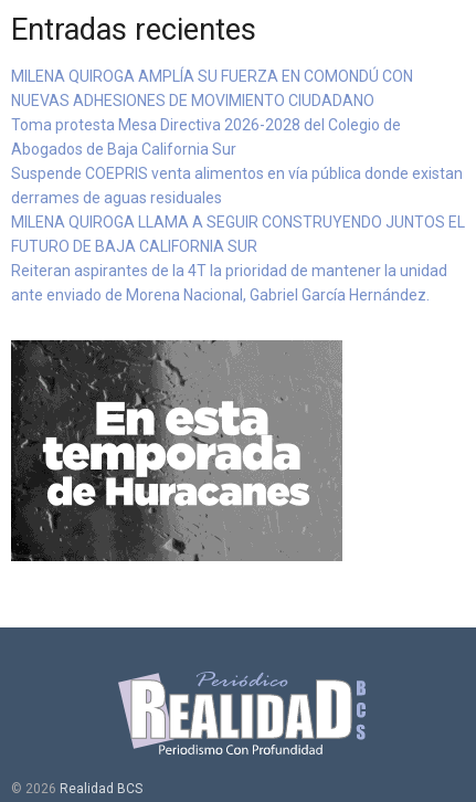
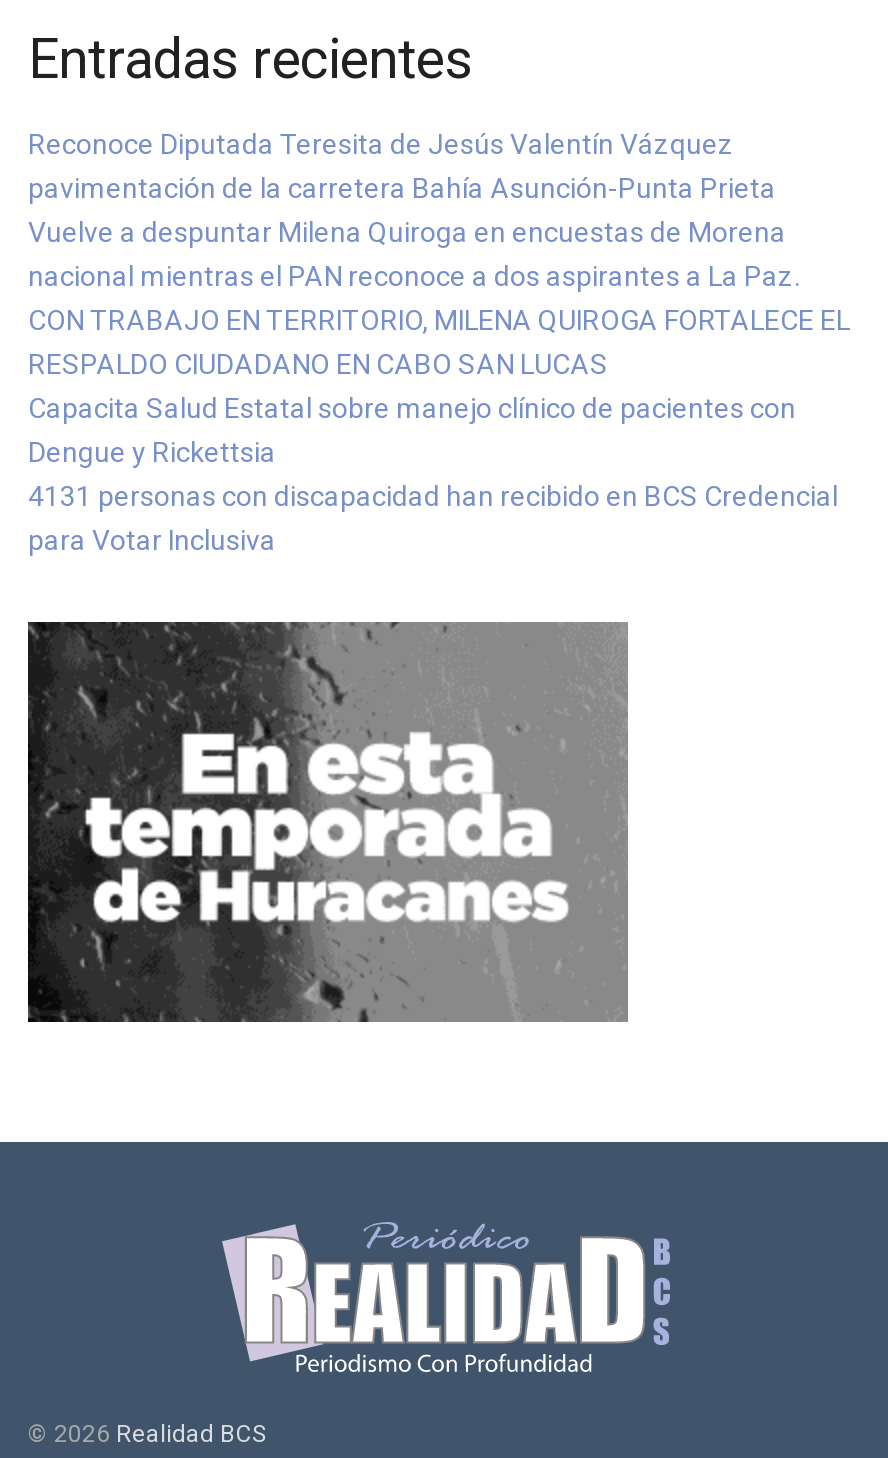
- MILENA QUIROGA AMPLÍA SU FUERZA EN COMONDÚ CON
- NUEVAS ADHESIONES DE MOVIMIENTO CIUDADANO
- Toma protesta Mesa Directiva 2026-2028 del Colegio de
- Abogados de Baja California Sur
- Suspende COEPRIS venta alimentos en vía pública donde existan
- derrames de aguas residuales
- MILENA QUIROGA LLAMA A SEGUIR CONSTRUYENDO JUNTOS EL
- FUTURO DE BAJA CALIFORNIA SUR
- Reiteran aspirantes de la 4T la prioridad de mantener la unidad
- ante enviado de Morena Nacional, Gabriel García Hernández.
+ Reconoce Diputada Teresita de Jesús Valentín Vázquez
+ pavimentación de la carretera Bahía Asunción-Punta Prieta
+ Vuelve a despuntar Milena Quiroga en encuestas de Morena
+ nacional mientras el PAN reconoce a dos aspirantes a La Paz.
+ CON TRABAJO EN TERRITORIO, MILENA QUIROGA FORTALECE EL
+ RESPALDO CIUDADANO EN CABO SAN LUCAS
+ Capacita Salud Estatal sobre manejo clínico de pacientes con
+ Dengue y Rickettsia
+ 4131 personas con discapacidad han recibido en BCS Credencial
+ para Votar Inclusiva
